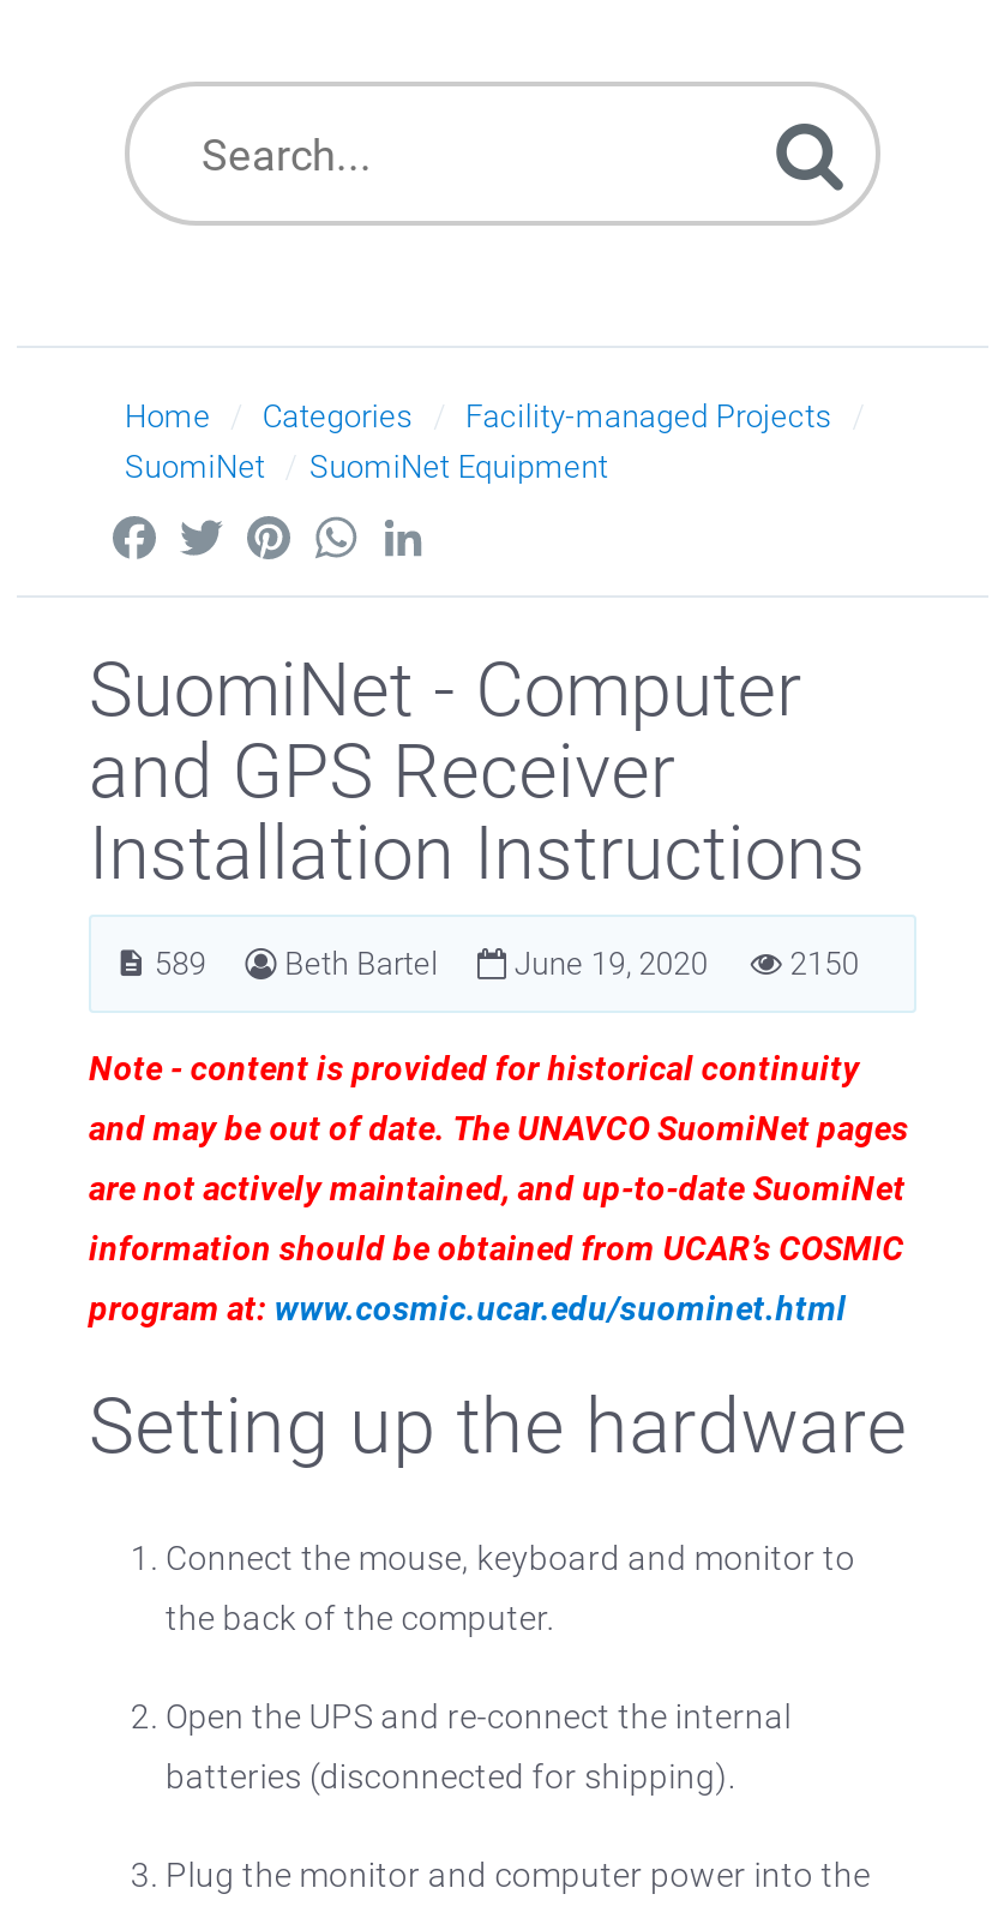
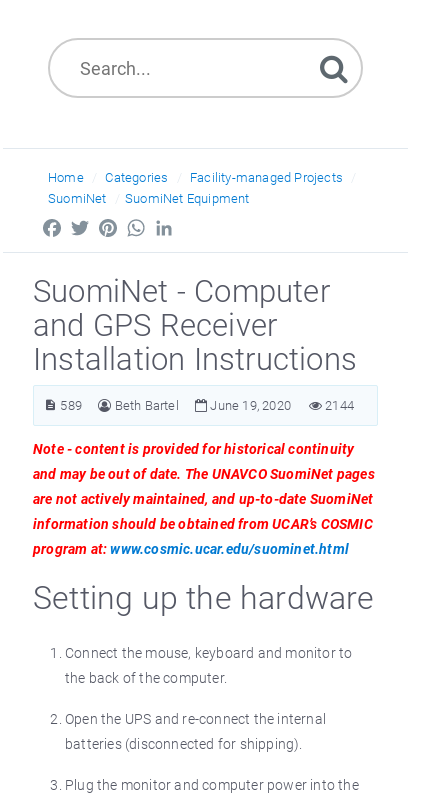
- 589 Beth Bartel June 19, 2020 2150
+ 589 Beth Bartel June 19, 2020 2144
